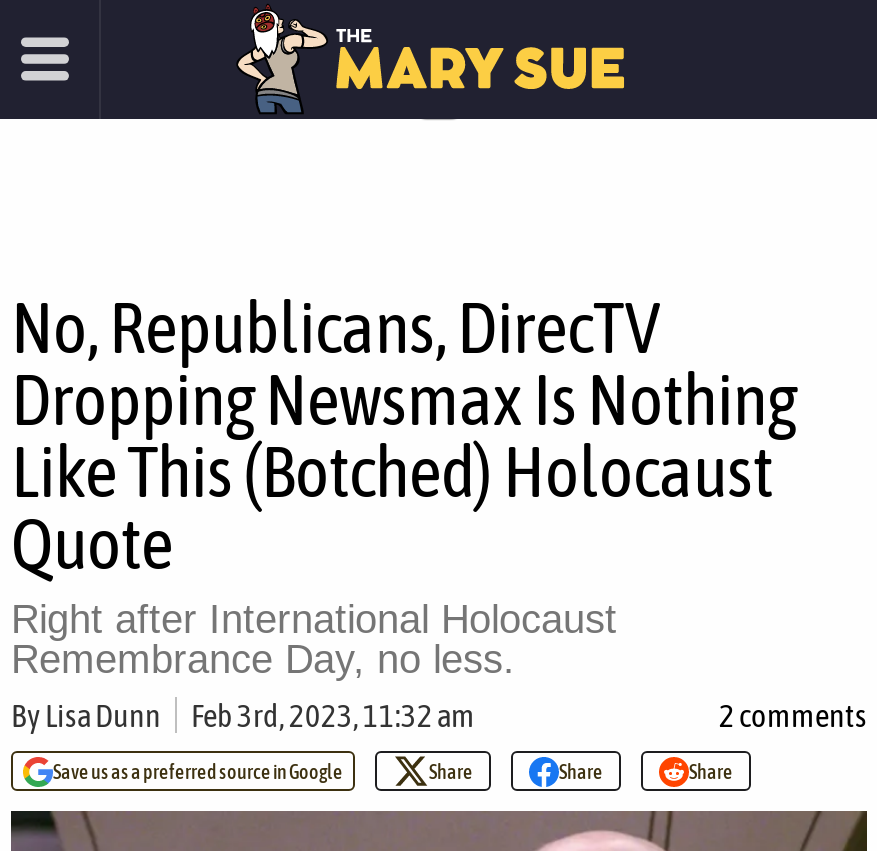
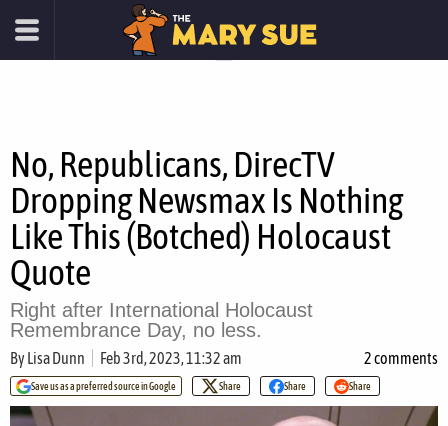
- [image]
+ [image]
